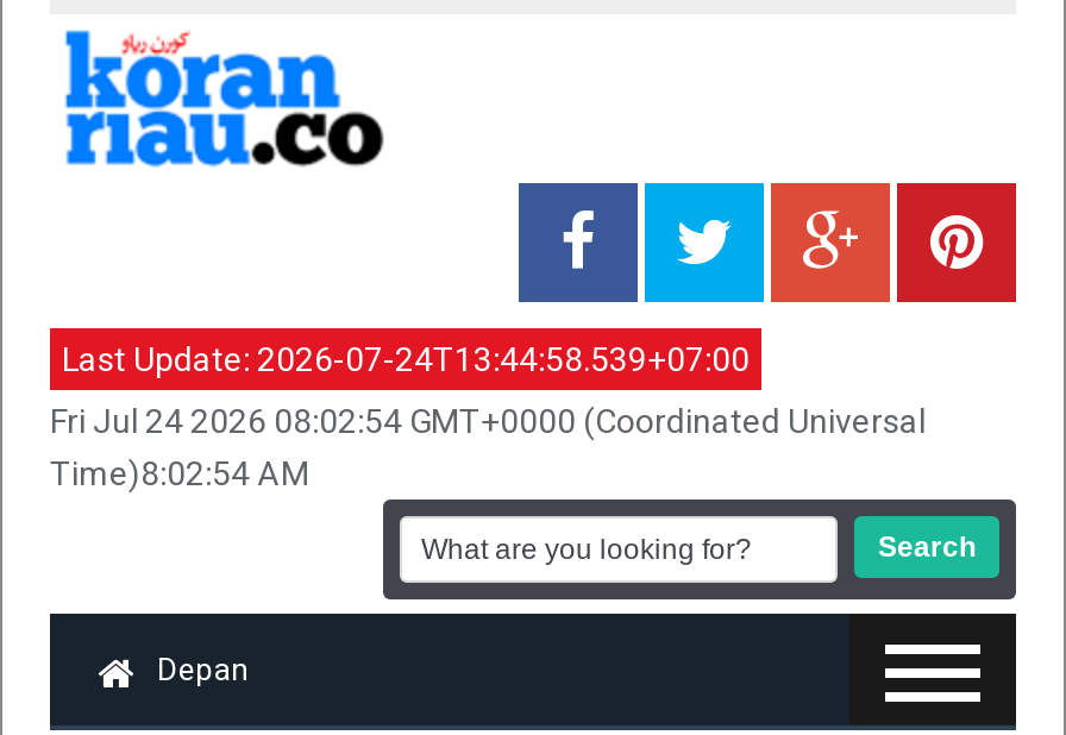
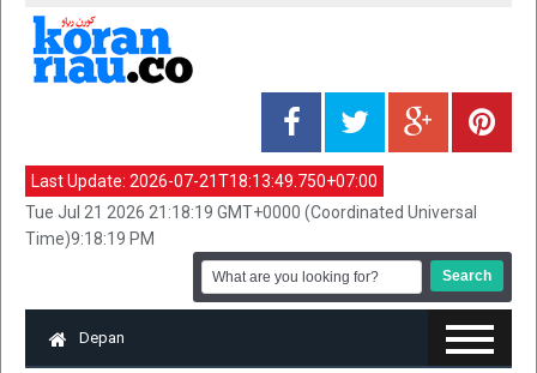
- Last Update: 2026-07-24T13:44:58.539+07:00
+ Last Update: 2026-07-21T18:13:49.750+07:00

- Fri Jul 24 2026 08:02:54 GMT+0000 (Coordinated Universal
- Time)8:02:54 AM
+ Tue Jul 21 2026 21:18:19 GMT+0000 (Coordinated Universal
+ Time)9:18:19 PM
